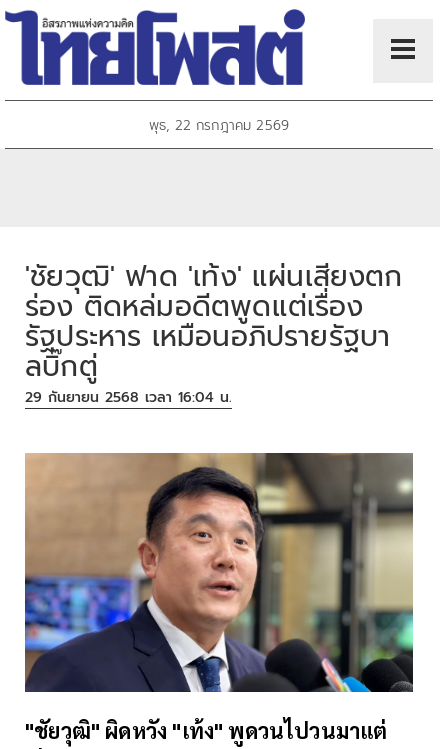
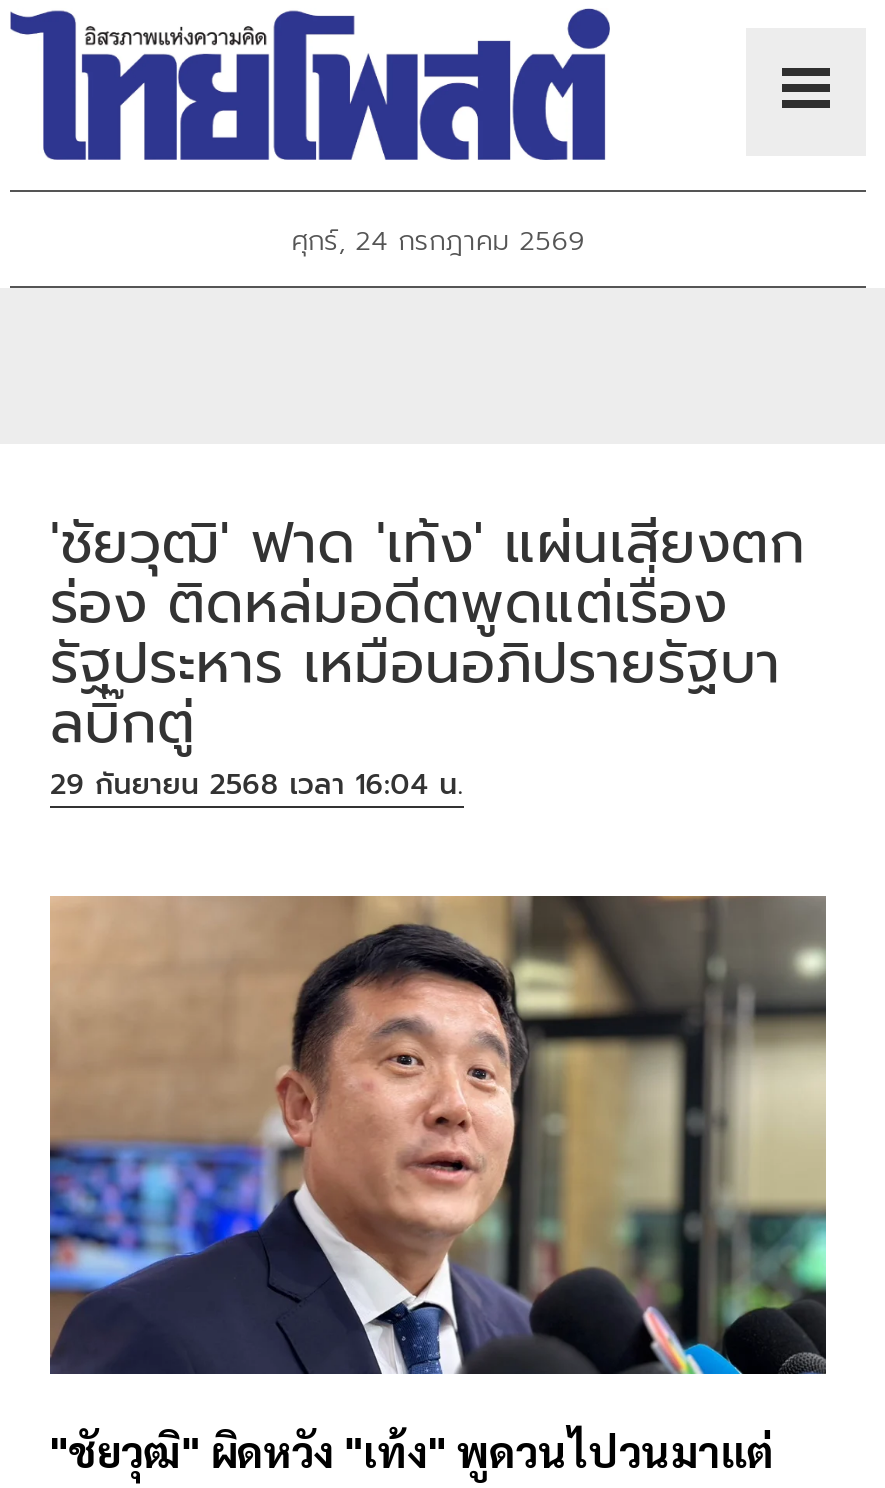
- พุธ, 22 กรกฎาคม 2569
+ ศุกร์, 24 กรกฎาคม 2569
